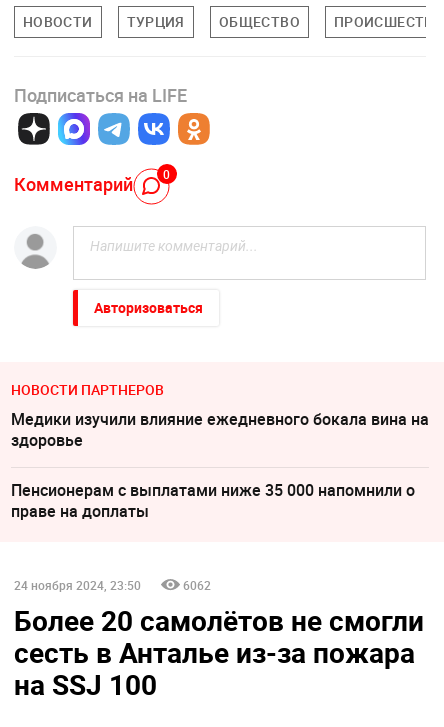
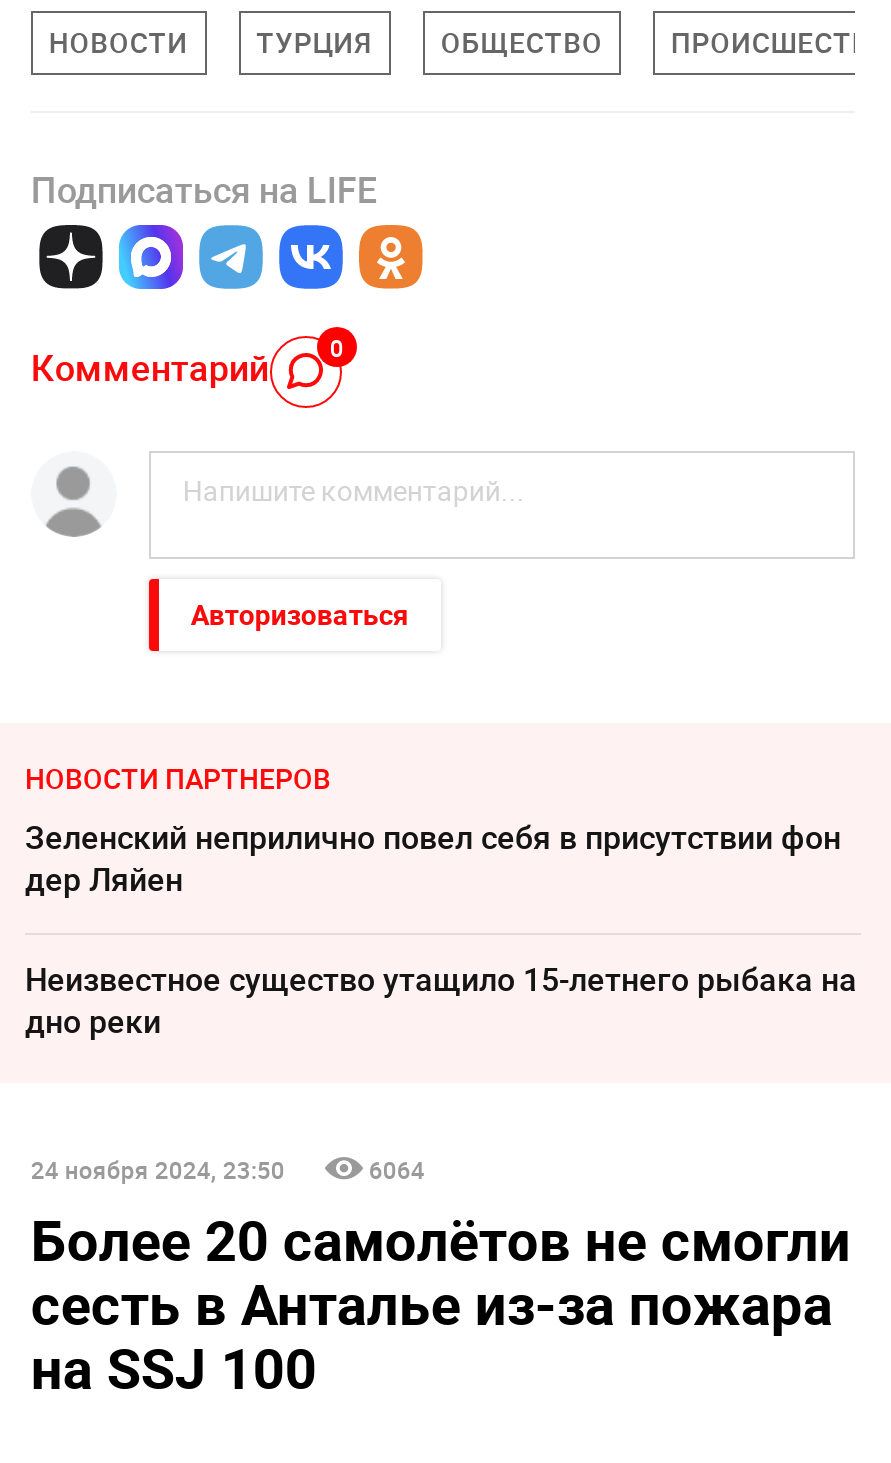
- Медики изучили влияние ежедневного бокала вина на
- здоровье
+ Зеленский неприлично повел cебя в присутствии фон
+ дер Ляйен

- Пенсионерам с выплатами ниже 35 000 напомнили о
- праве на доплаты
+ Неизвестное существо утащило 15-летнего рыбака на
+ дно реки

- 6062
+ 6064
